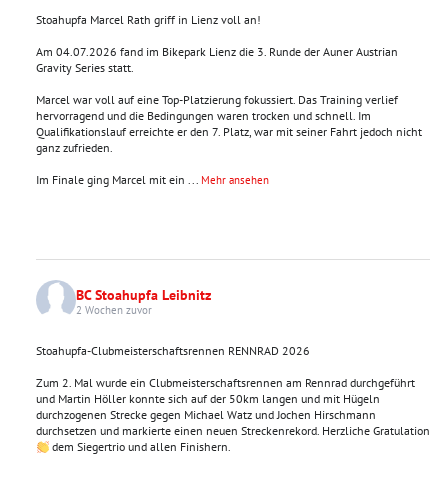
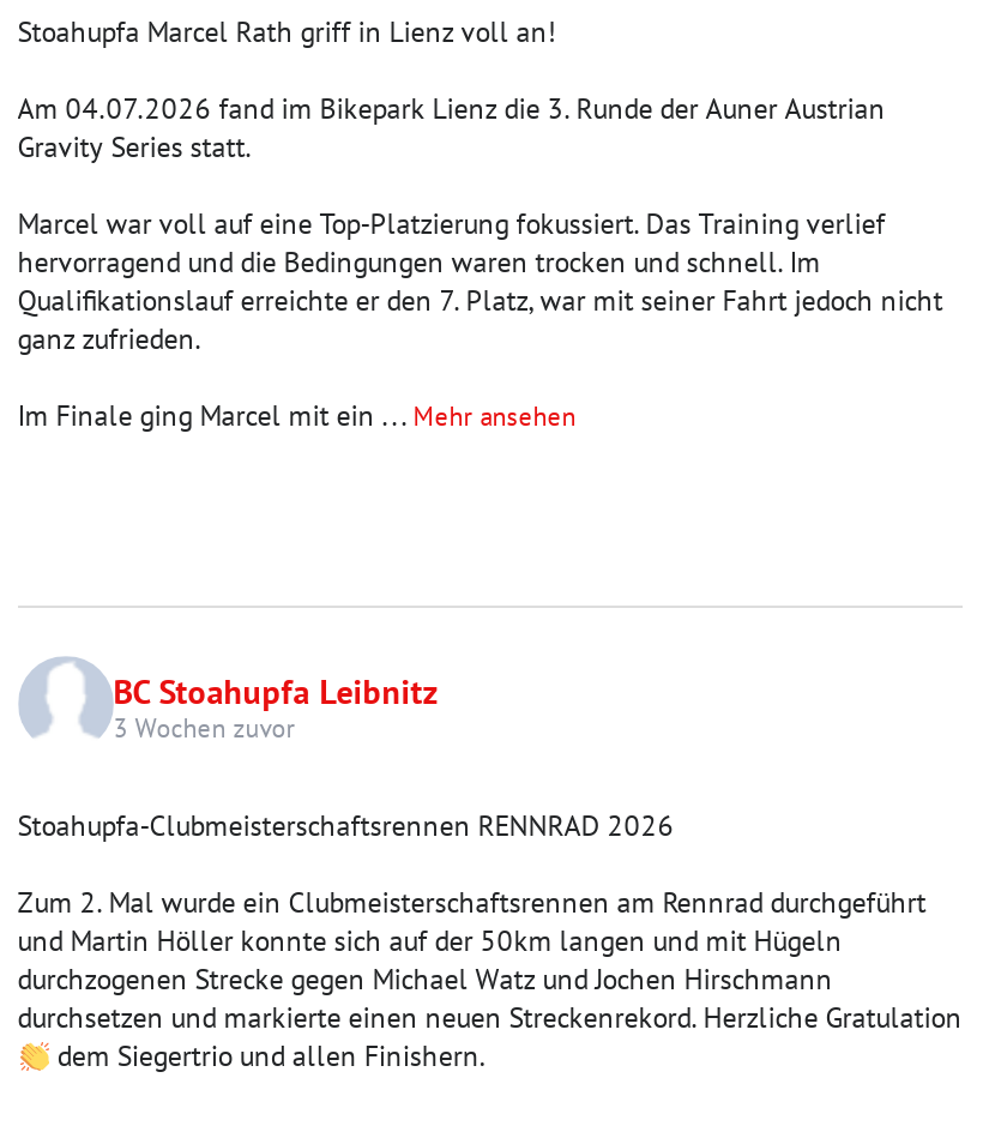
- 2 Wochen zuvor
+ 3 Wochen zuvor
